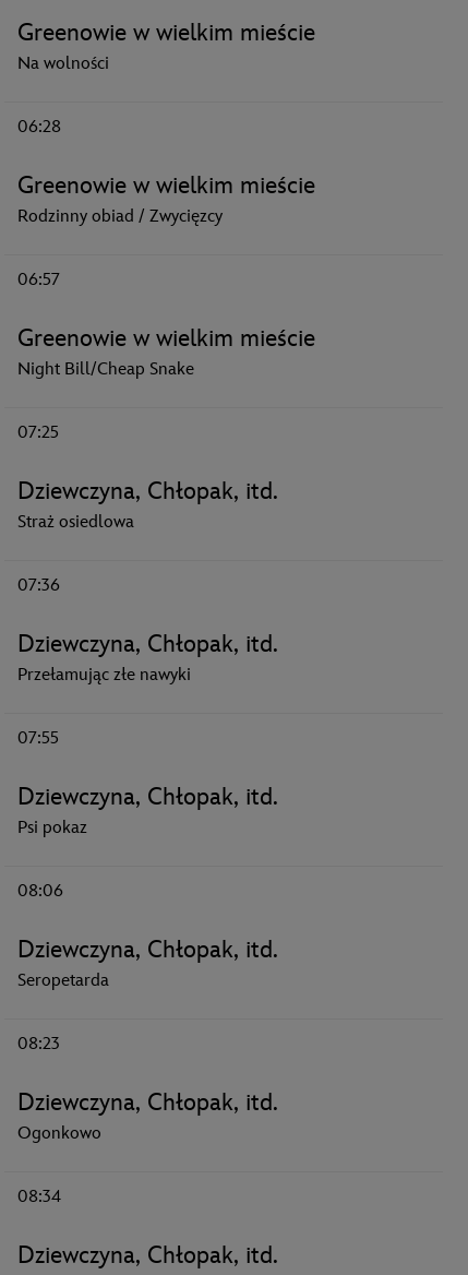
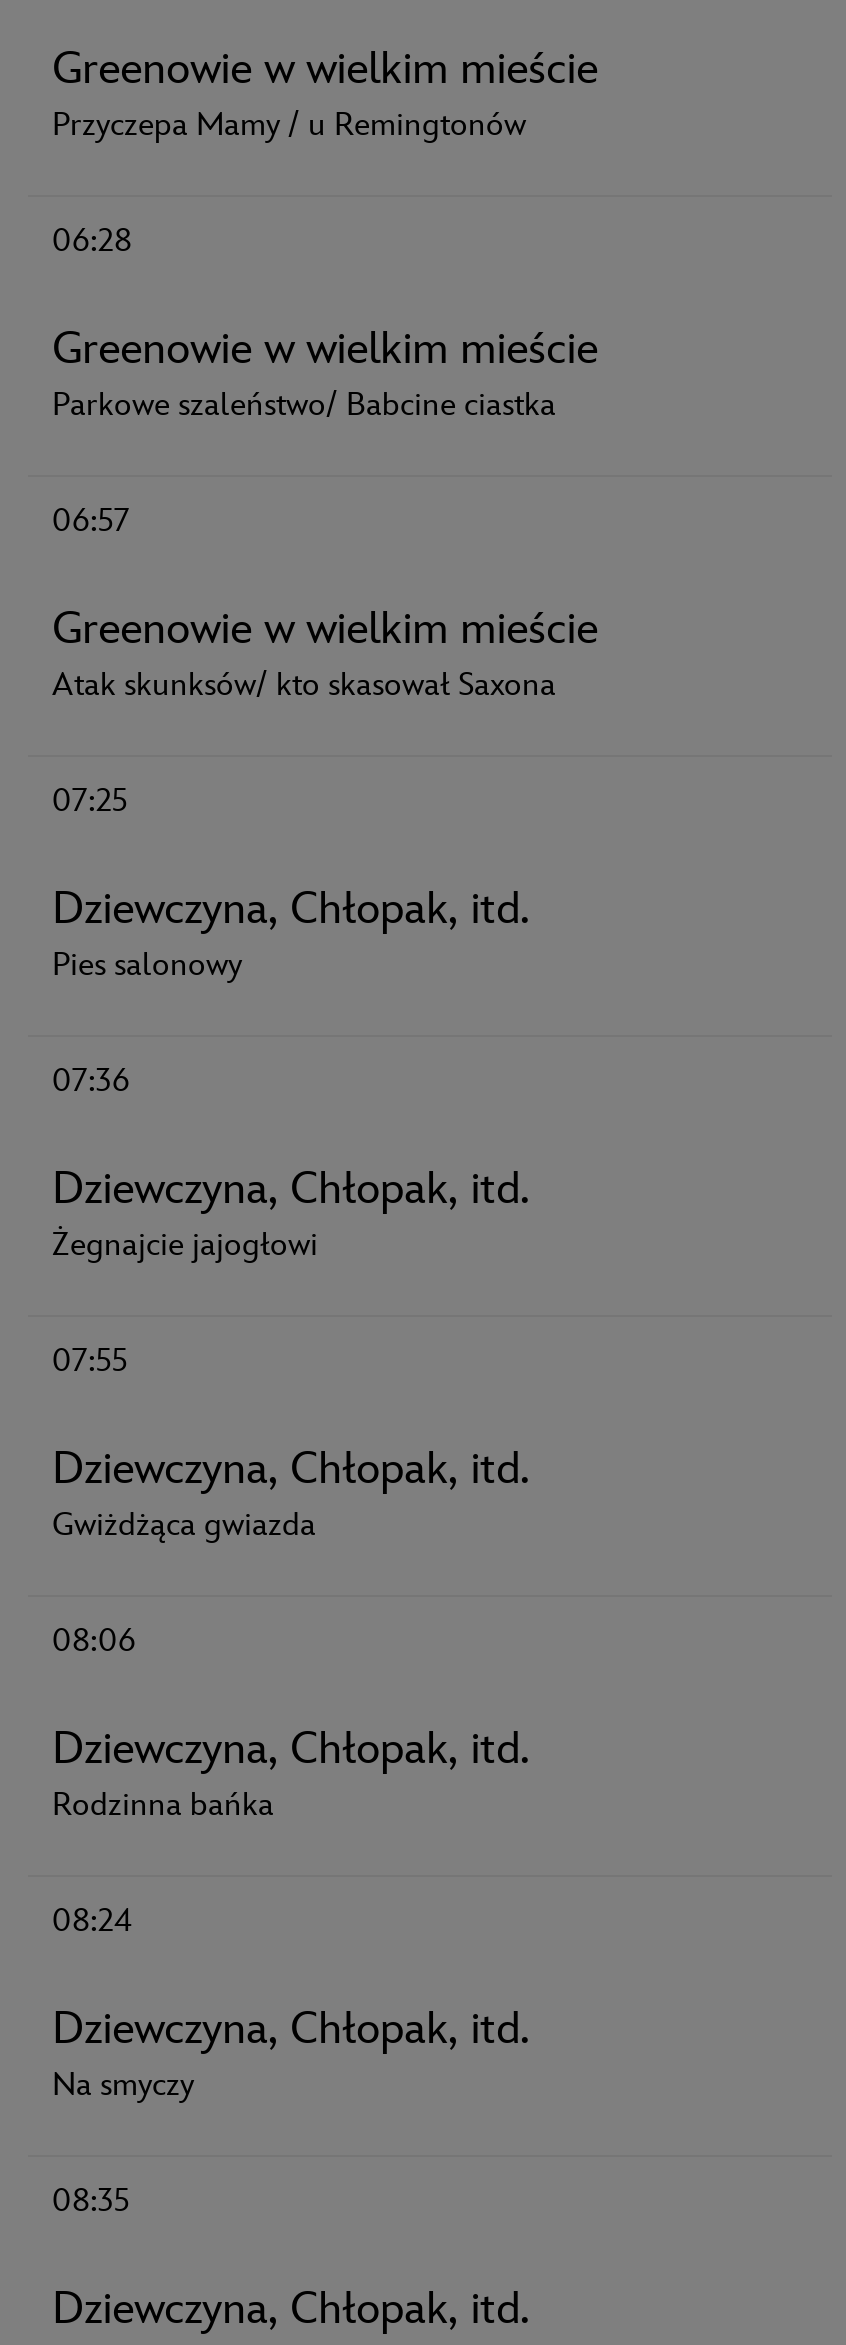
- Na wolności
+ Przyczepa Mamy / u Remingtonów

- Rodzinny obiad / Zwycięzcy
+ Parkowe szaleństwo/ Babcine ciastka

- Night Bill/Cheap Snake
+ Atak skunksów/ kto skasował Saxona

- Straż osiedlowa
+ Pies salonowy

- Przełamując złe nawyki
+ Żegnajcie jajogłowi

- Psi pokaz
+ Gwiżdżąca gwiazda

- Seropetarda
+ Rodzinna bańka

- 08:23
+ 08:24

- Ogonkowo
+ Na smyczy

- 08:34
+ 08:35
